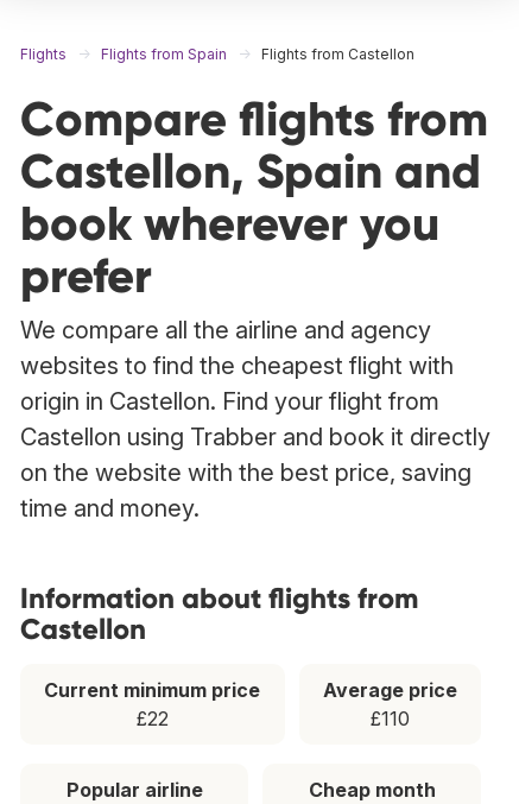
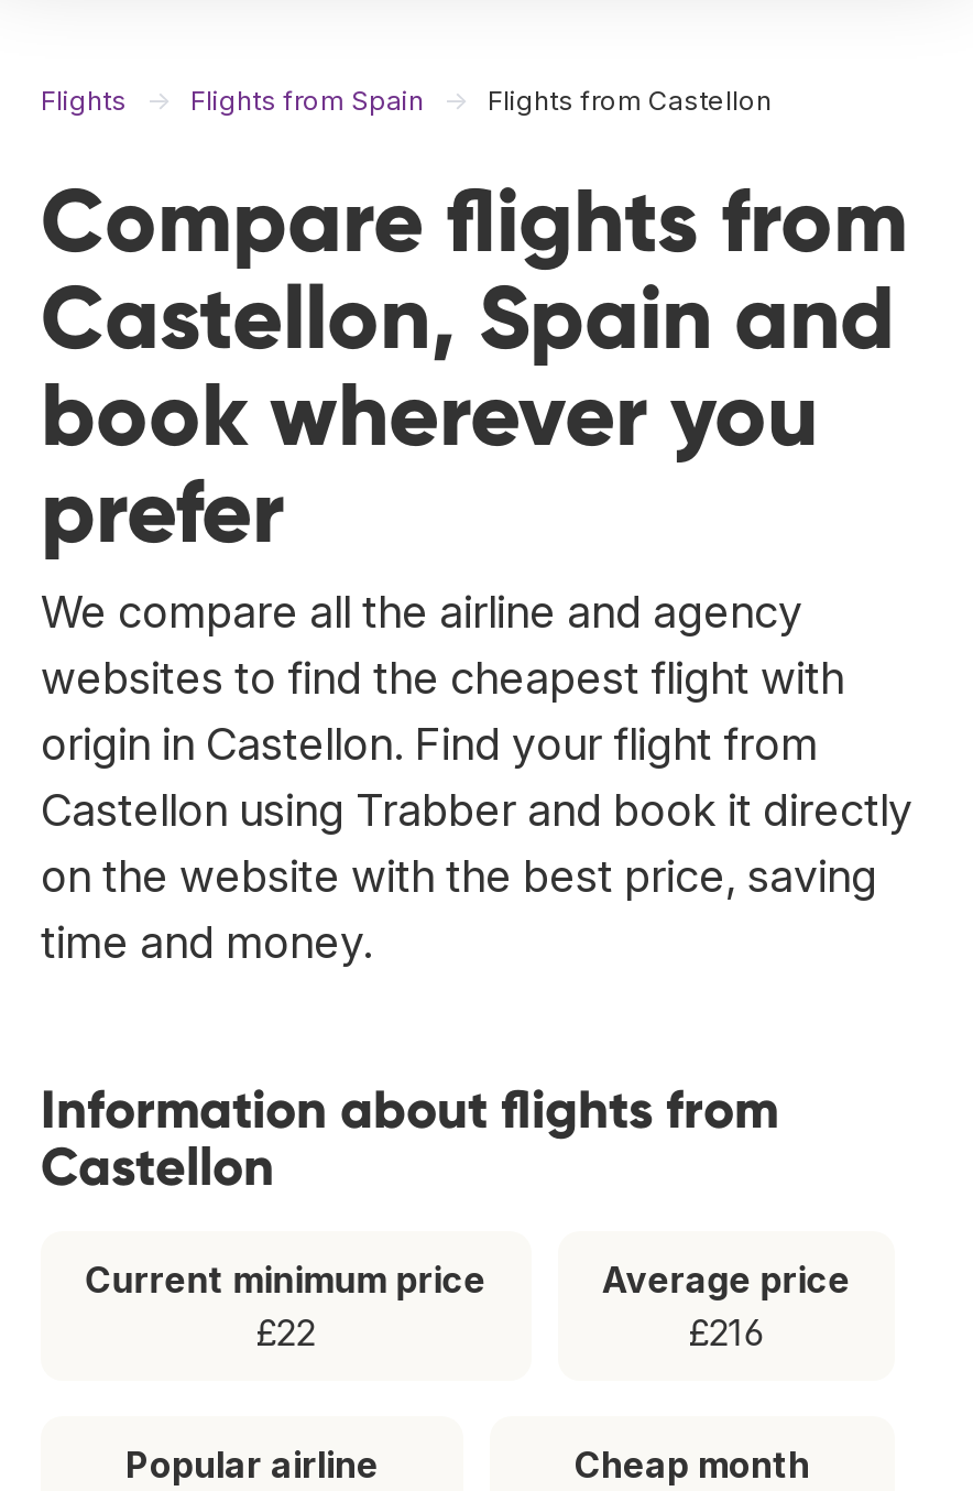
- £110
+ £216
